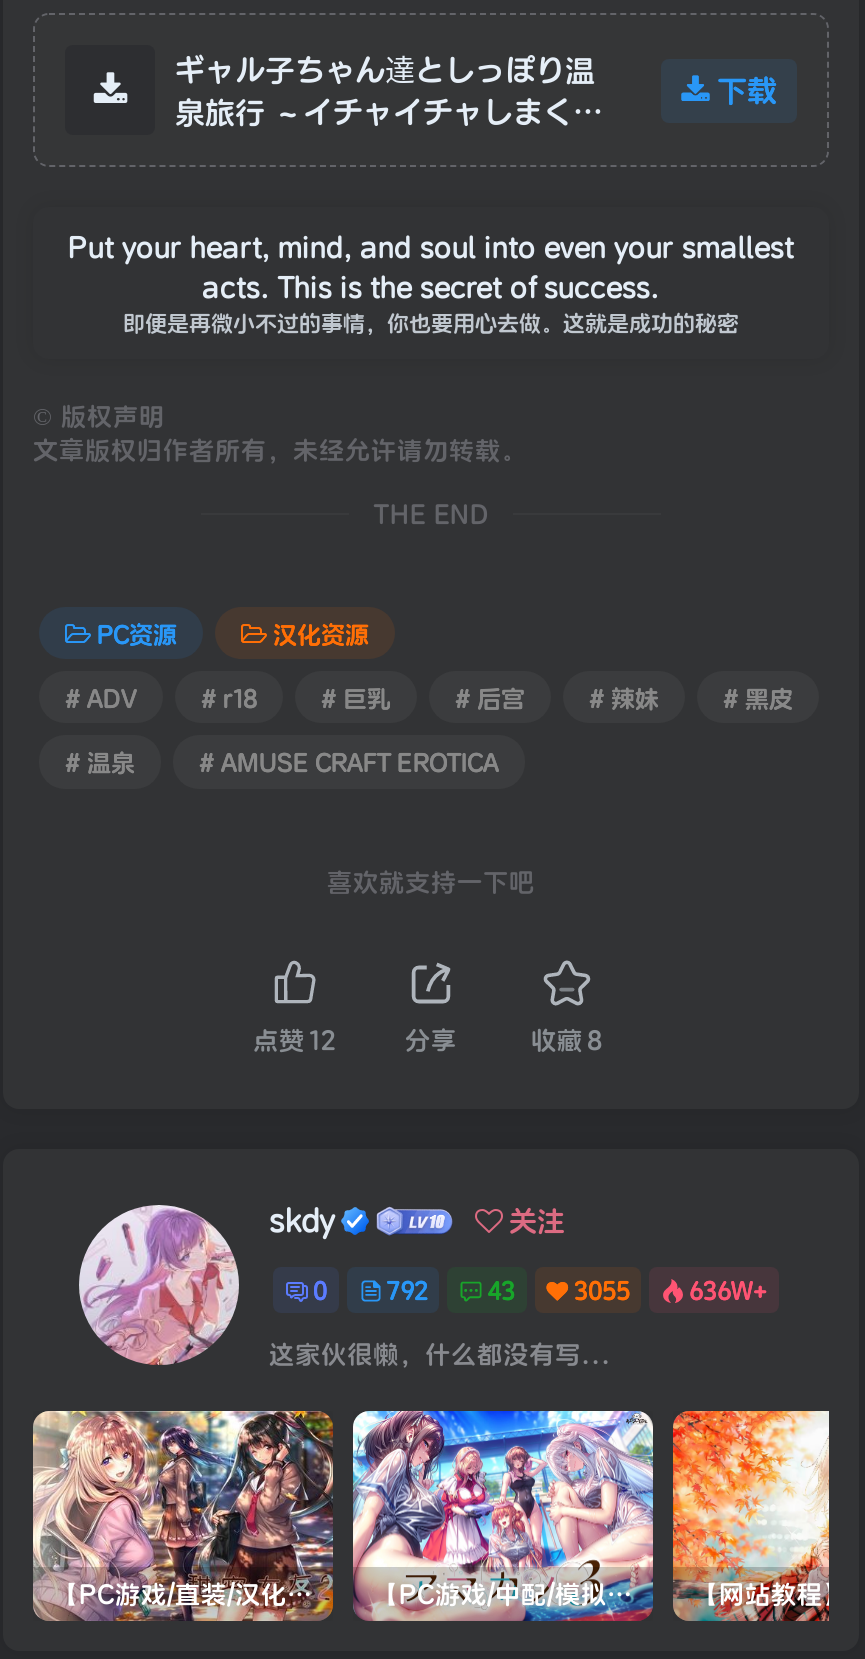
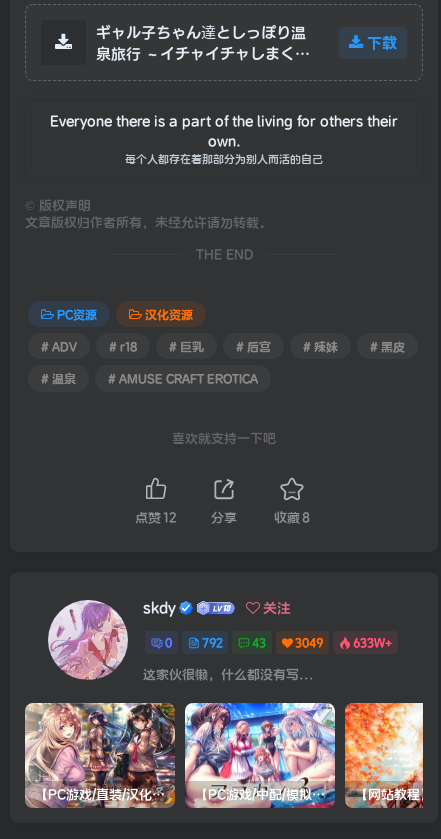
- Put your heart, mind, and soul into even your smallest
- acts. This is the secret of success.
- 即便是再微小不过的事情，你也要用心去做。这就是成功的秘密
+ Everyone there is a part of the living for others their
+ own.
+ 每个人都存在着那部分为别人而活的自己

- 3055
- 636W+
+ 3049
+ 633W+
